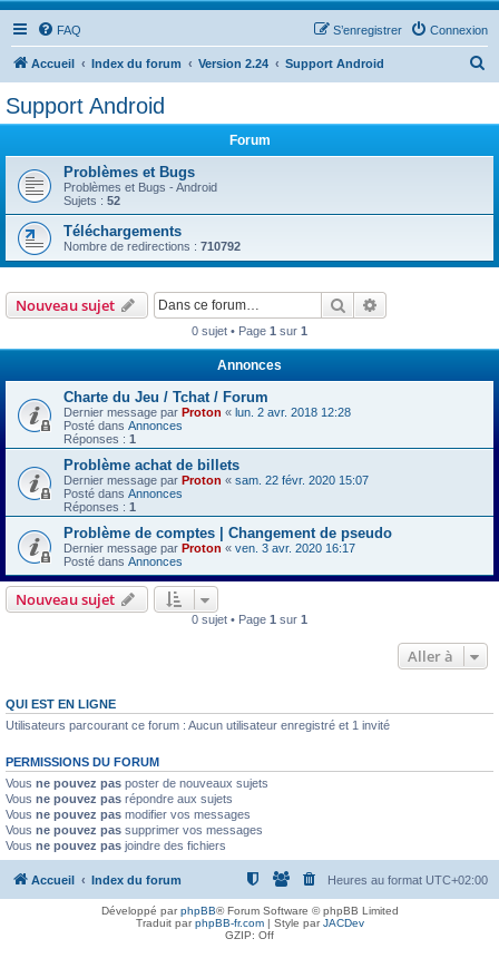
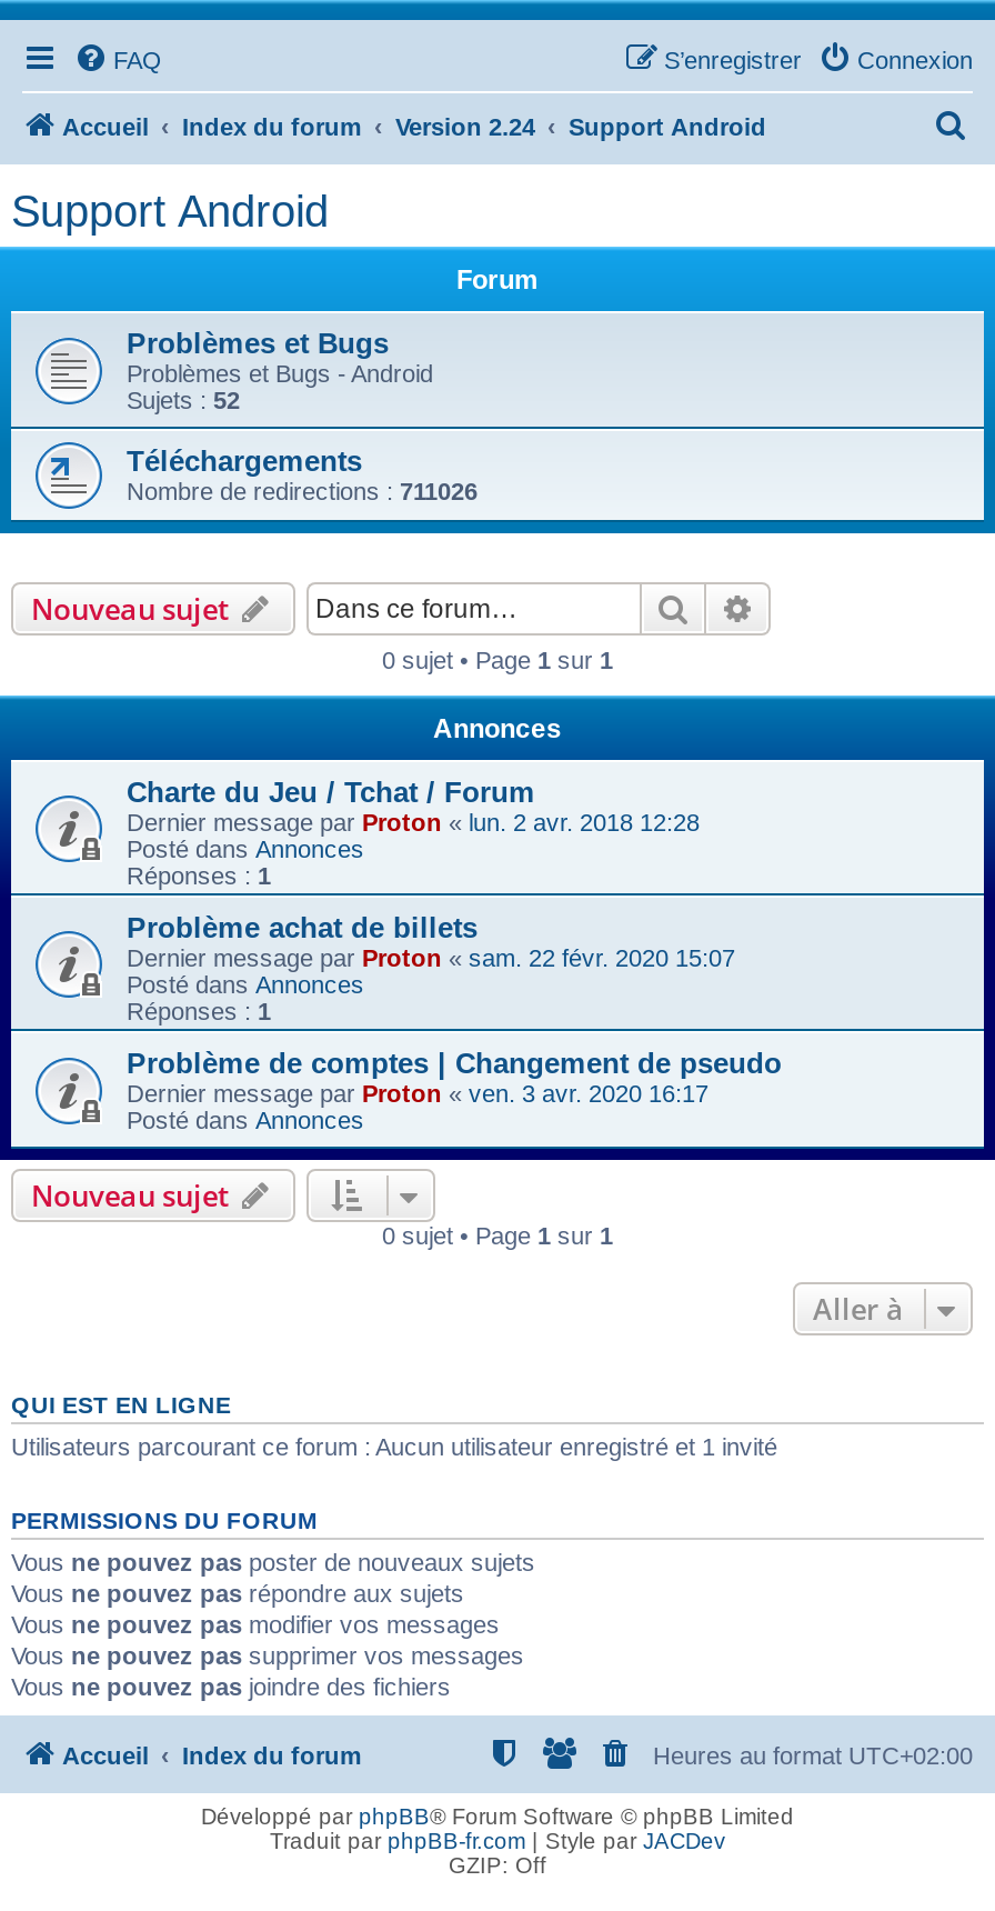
- Nombre de redirections : 710792
+ Nombre de redirections : 711026
